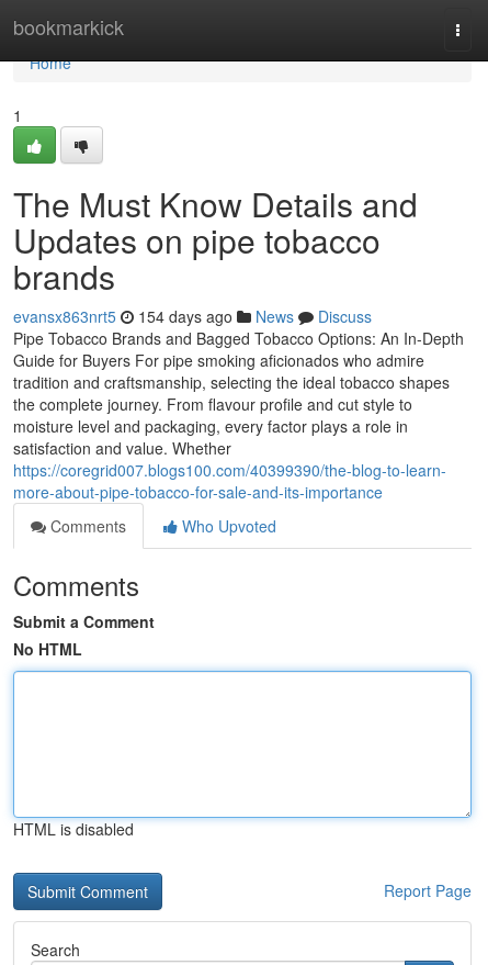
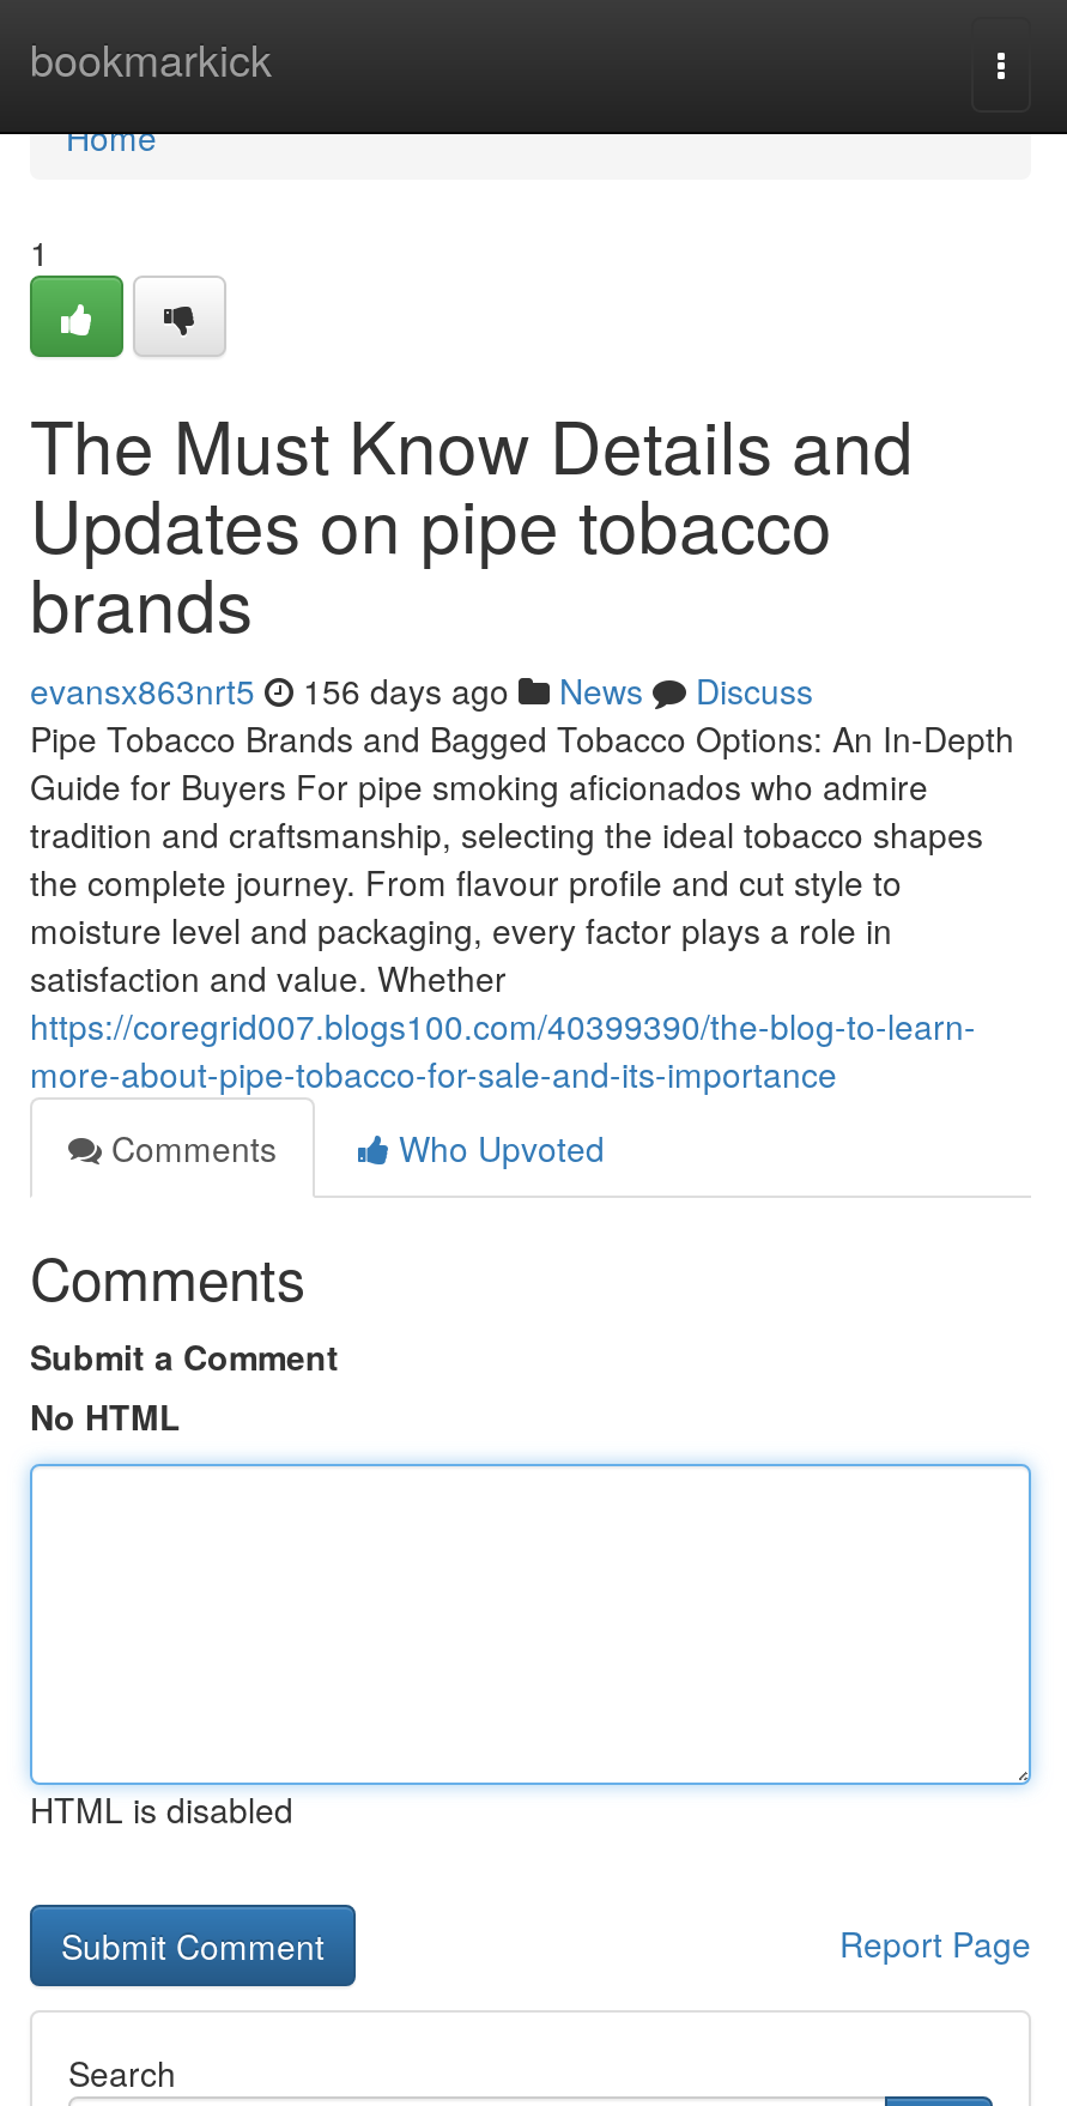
- evansx863nrt5 154 days ago News Discuss
+ evansx863nrt5 156 days ago News Discuss
